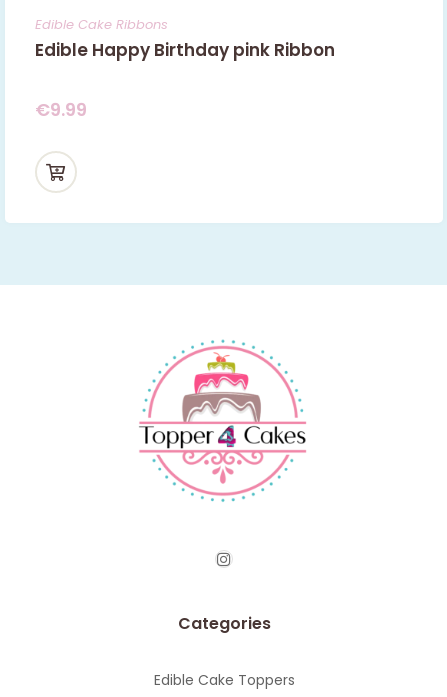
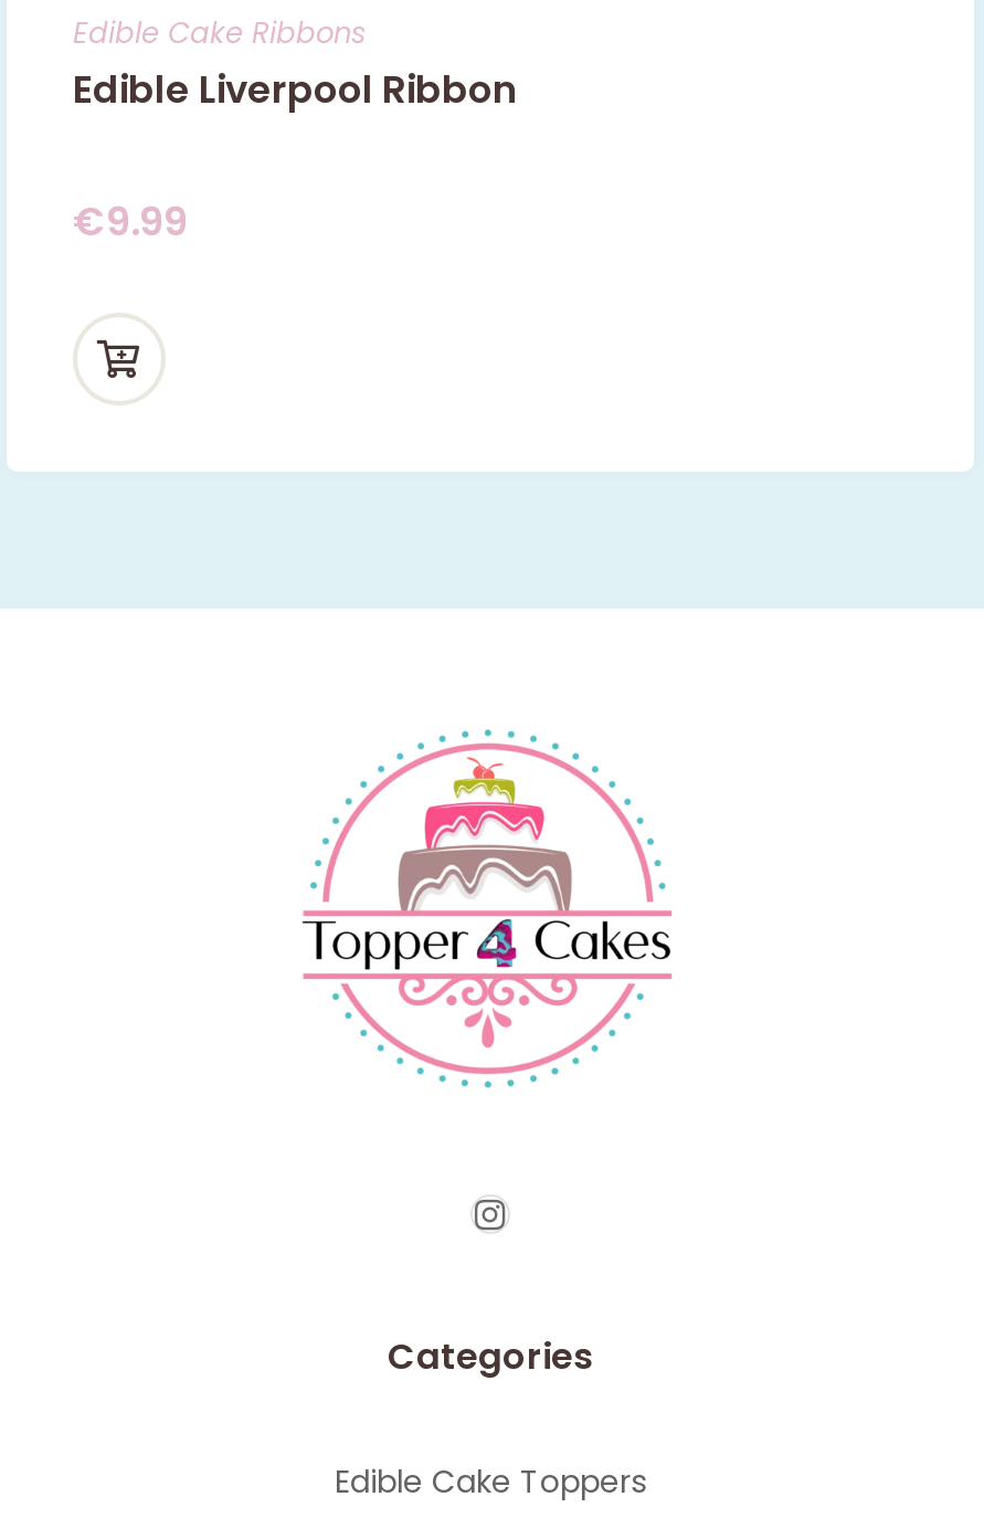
- Edible Happy Birthday pink Ribbon
+ Edible Liverpool Ribbon
